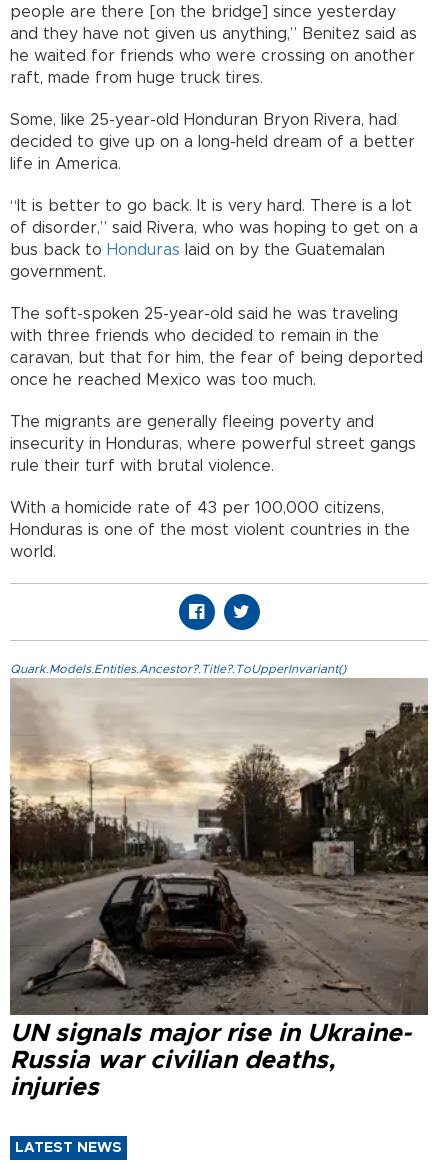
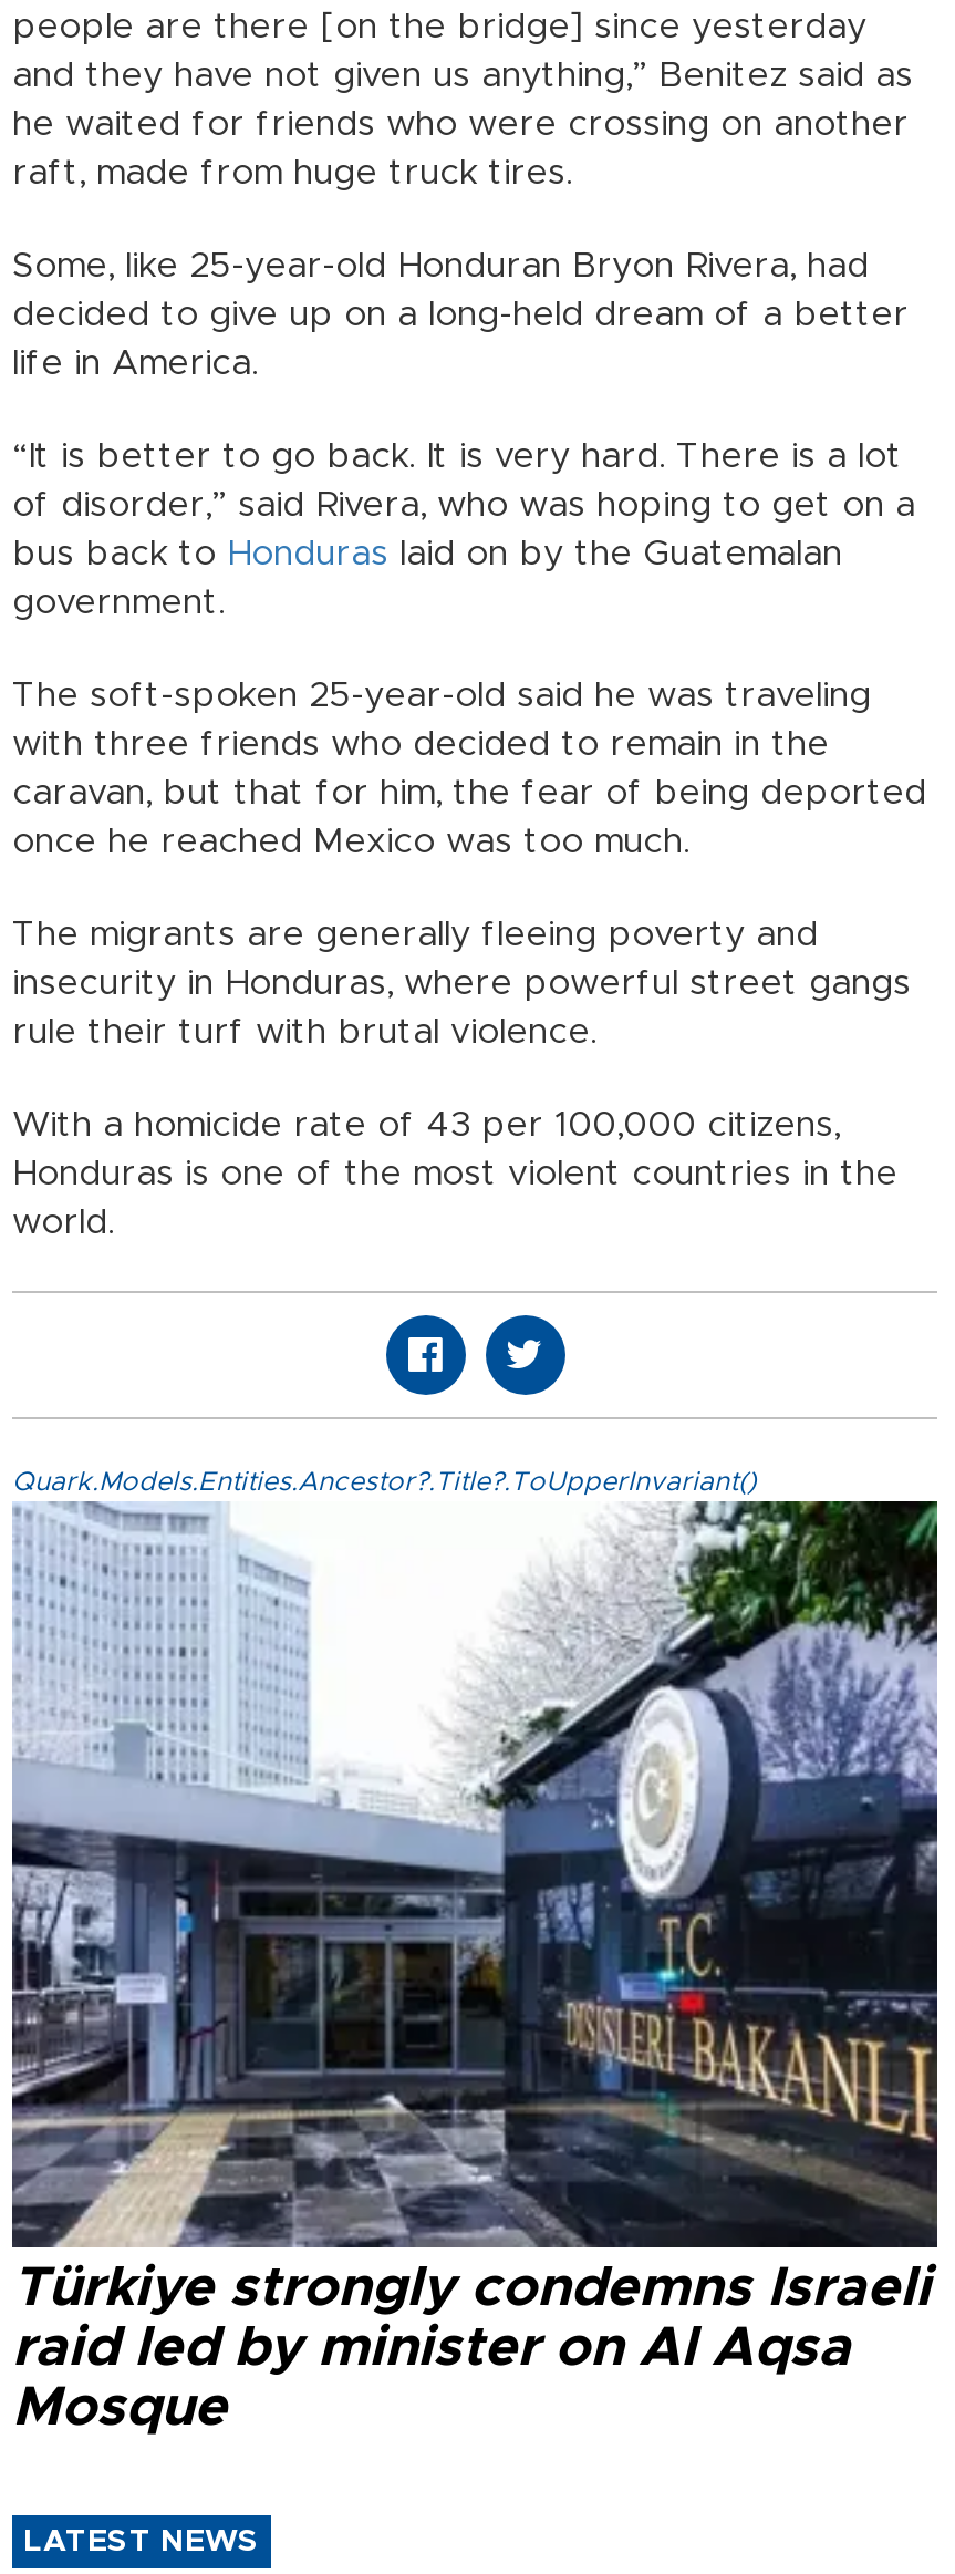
- [image]
- UN signals major rise in Ukraine-
- Russia war civilian deaths,
- injuries
+ [image]
+ Türkiye strongly condemns Israeli
+ raid led by minister on Al Aqsa
+ Mosque
